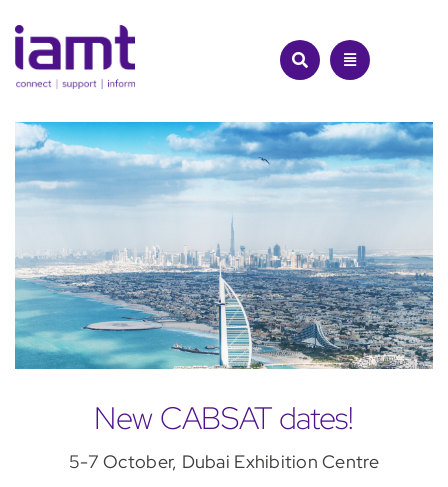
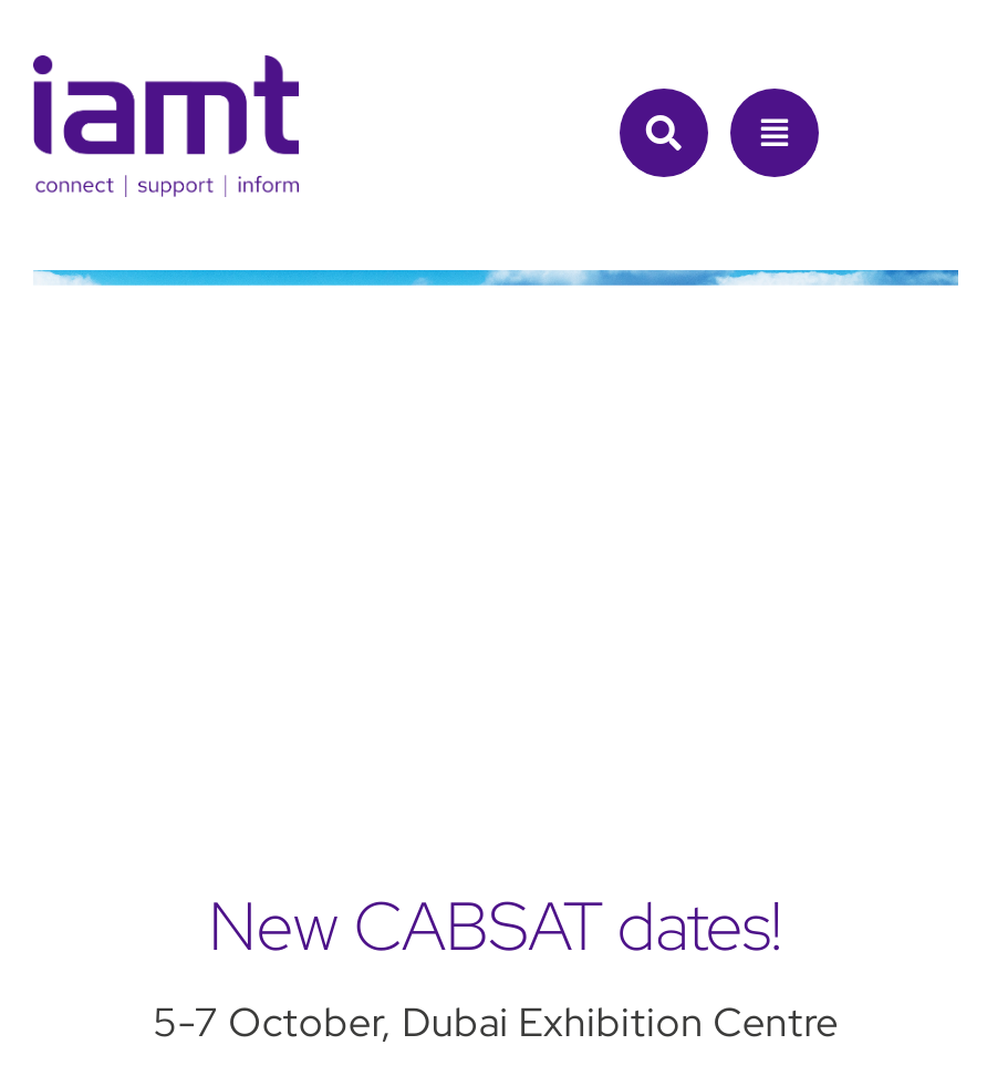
- [image]
